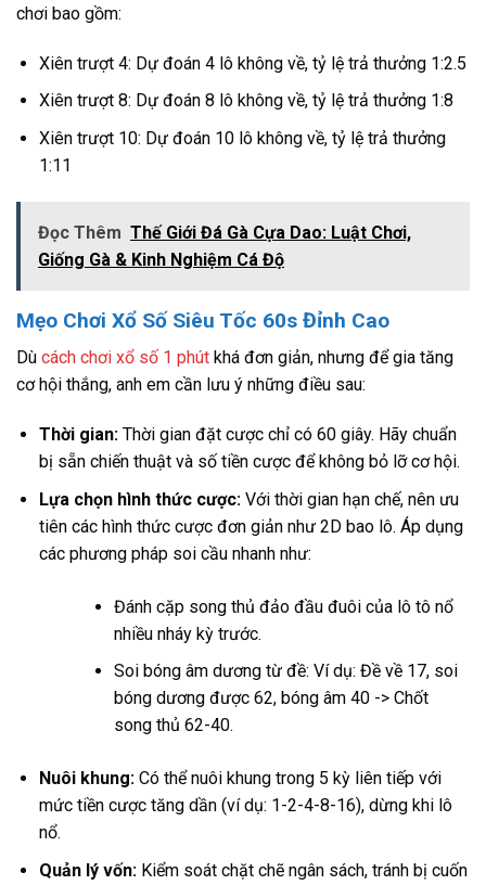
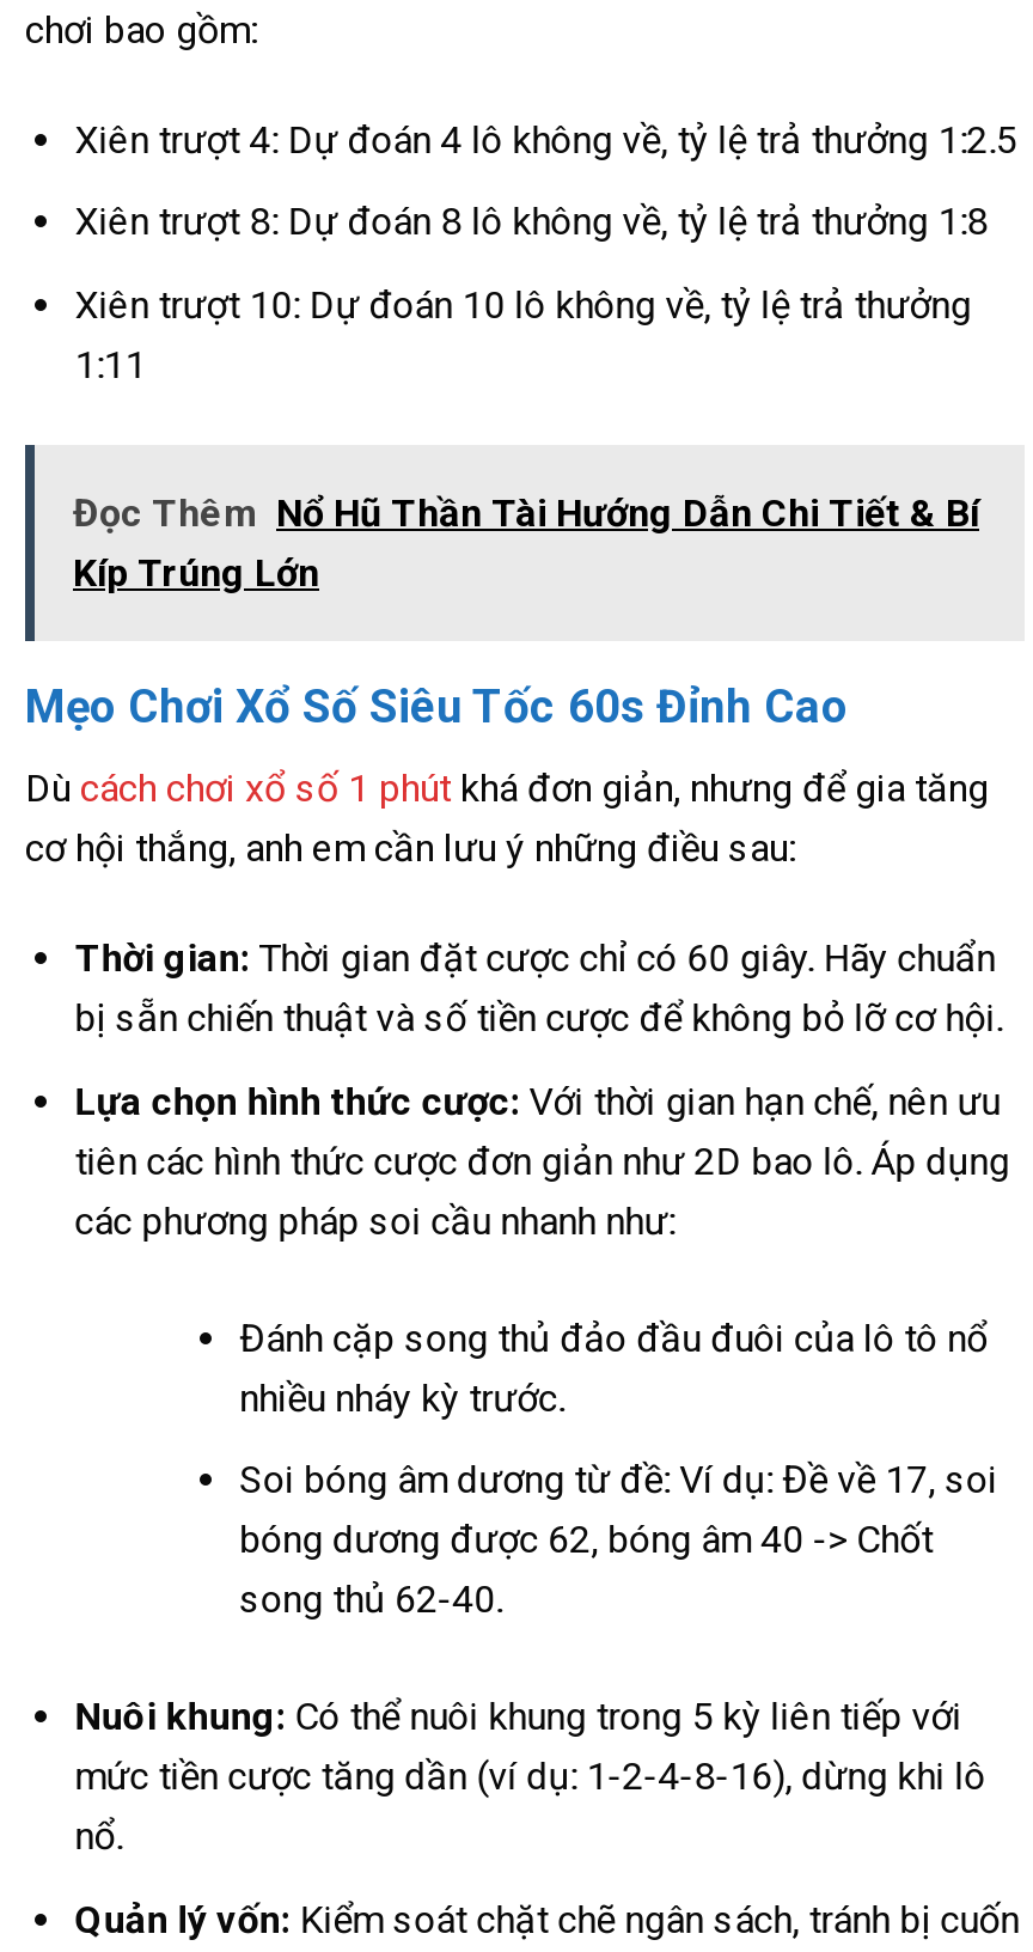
- Đọc Thêm Thế Giới Đá Gà Cựa Dao: Luật Chơi,
- Giống Gà & Kinh Nghiệm Cá Độ
+ Đọc Thêm Nổ Hũ Thần Tài Hướng Dẫn Chi Tiết & Bí
+ Kíp Trúng Lớn
